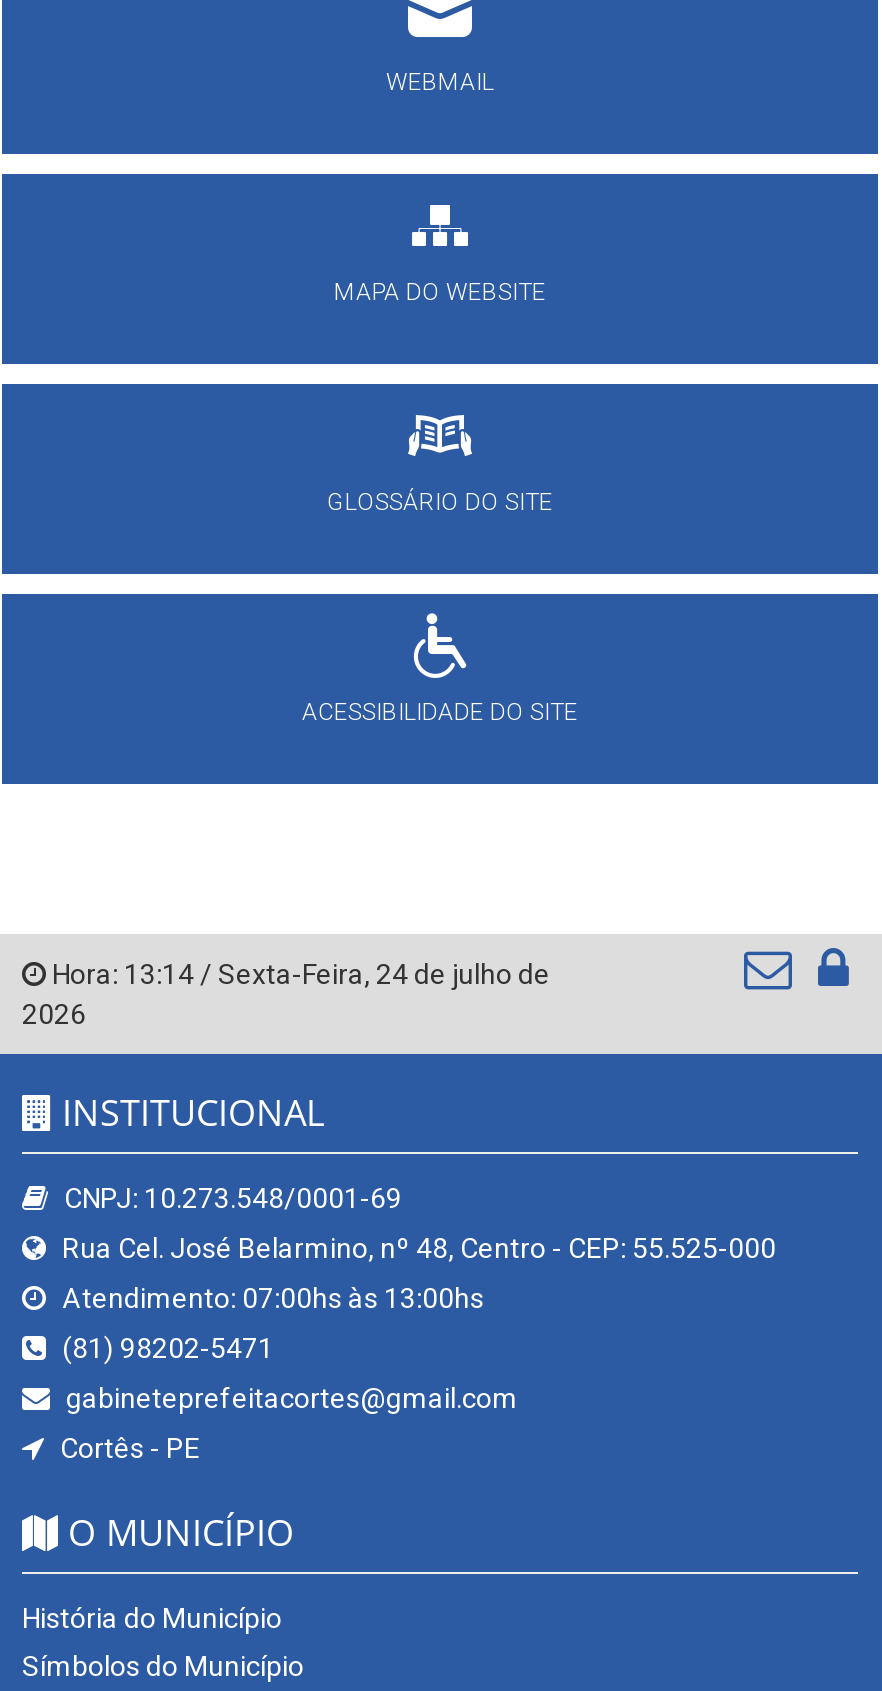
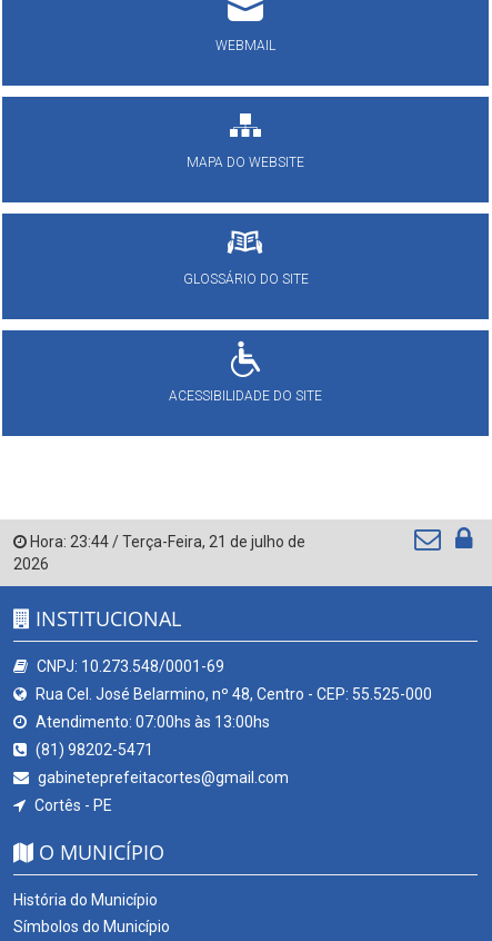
- Hora: 13:14 / Sexta-Feira, 24 de julho de
+ Hora: 23:44 / Terça-Feira, 21 de julho de
